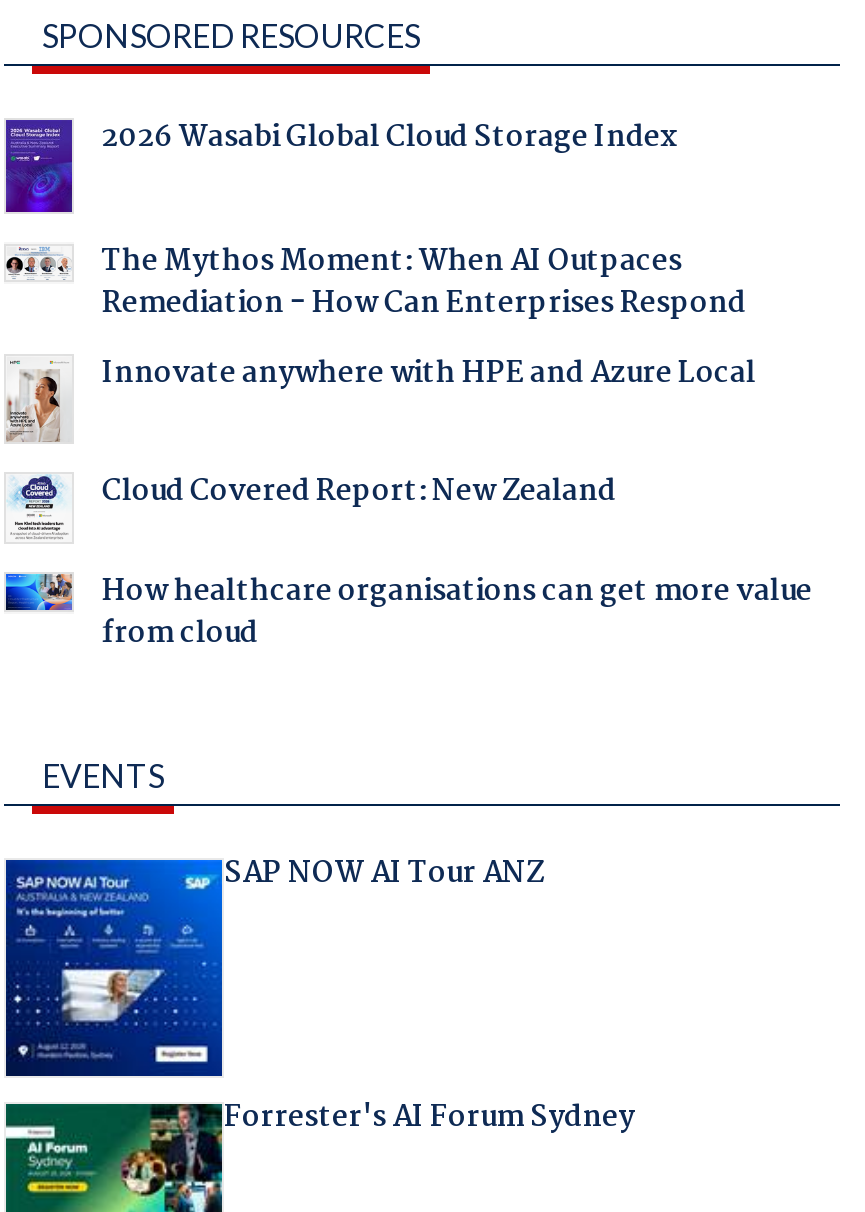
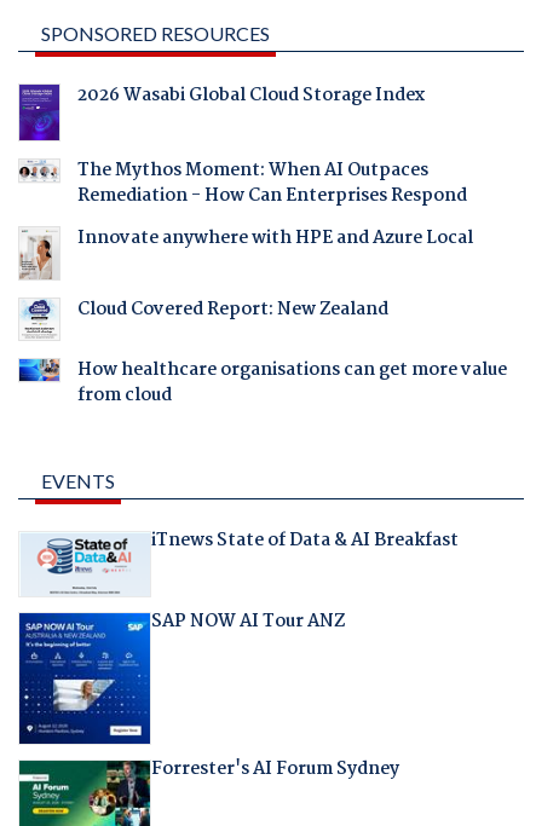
+ [image]
+ iTnews State of Data & AI Breakfast
